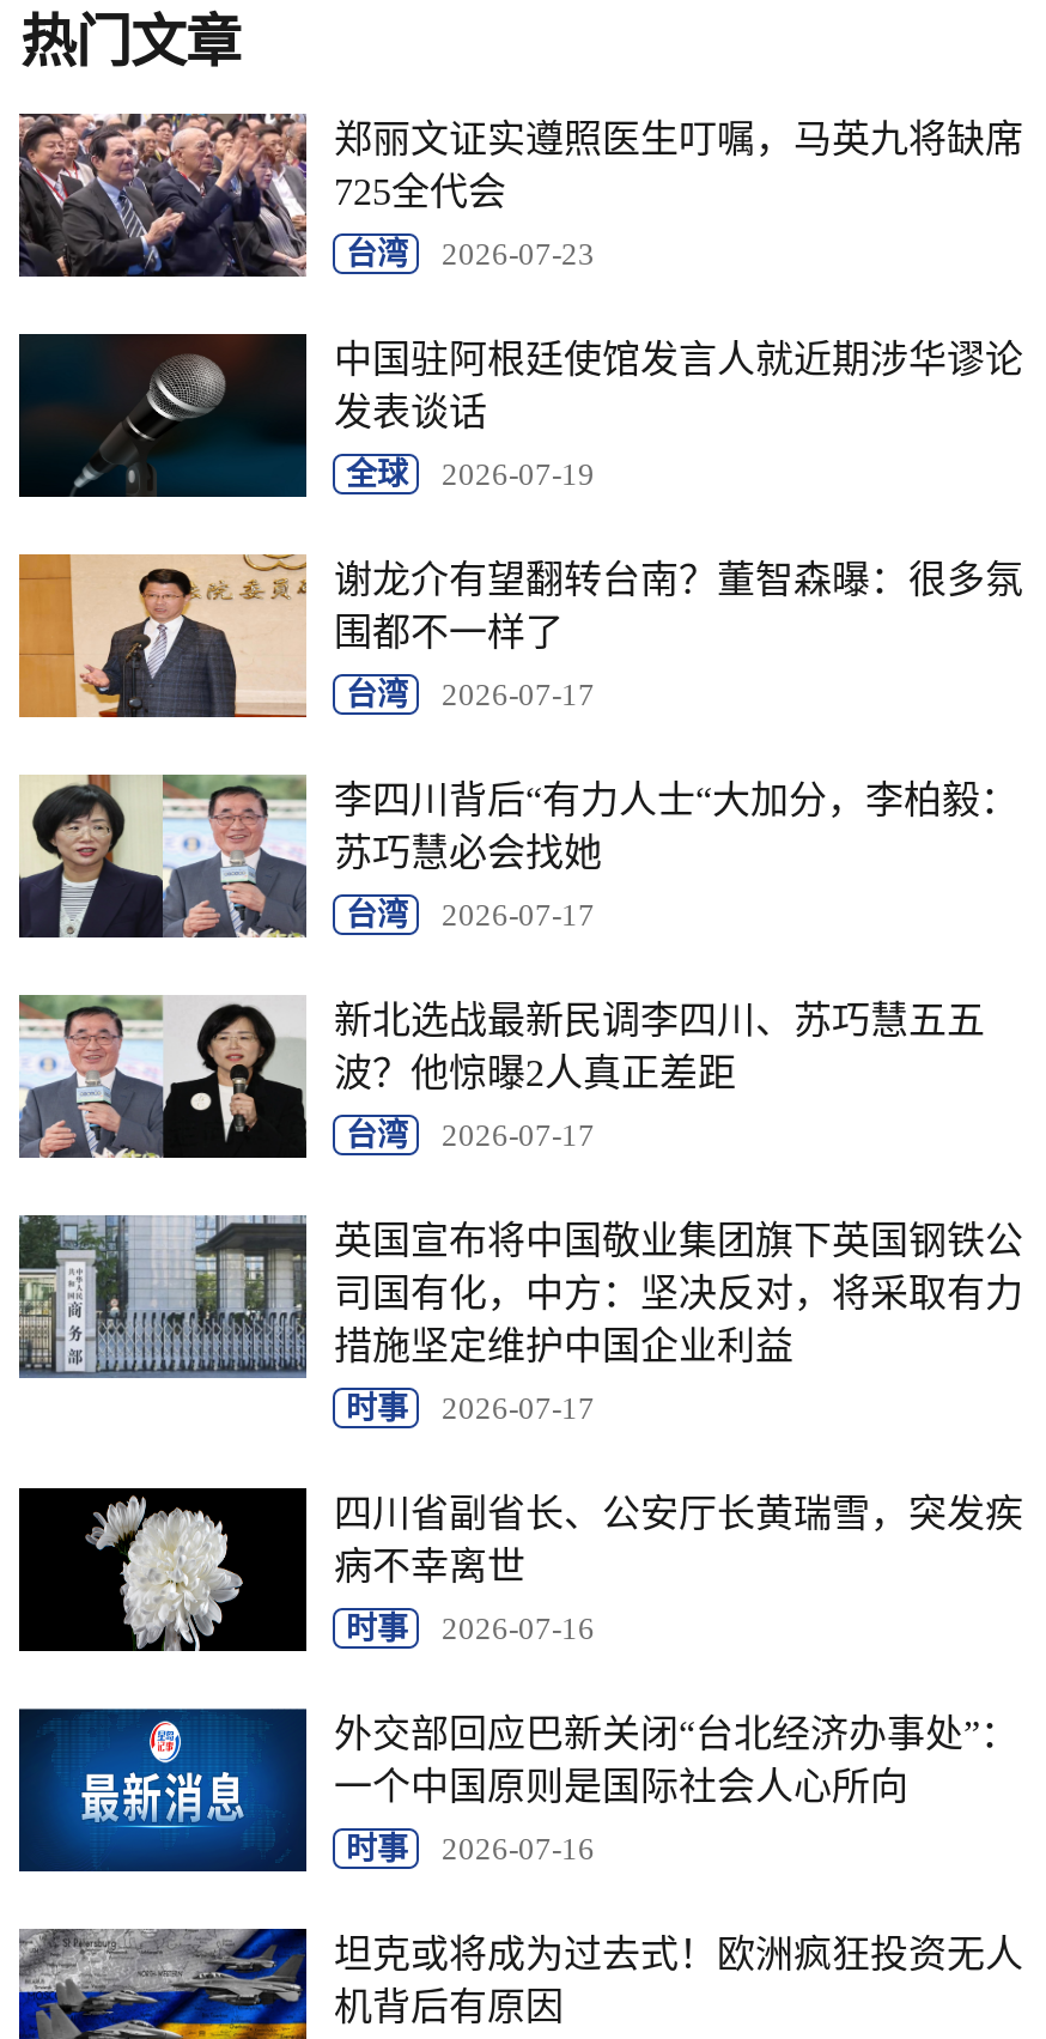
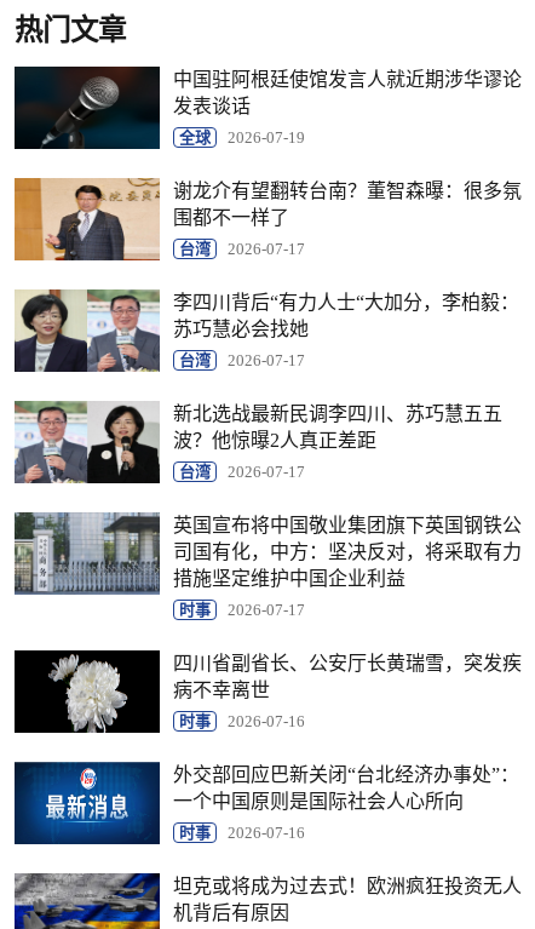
- [image]
- 郑丽文证实遵照医生叮嘱，马英九将缺席
- 725全代会
- 台湾
- 2026-07-23
